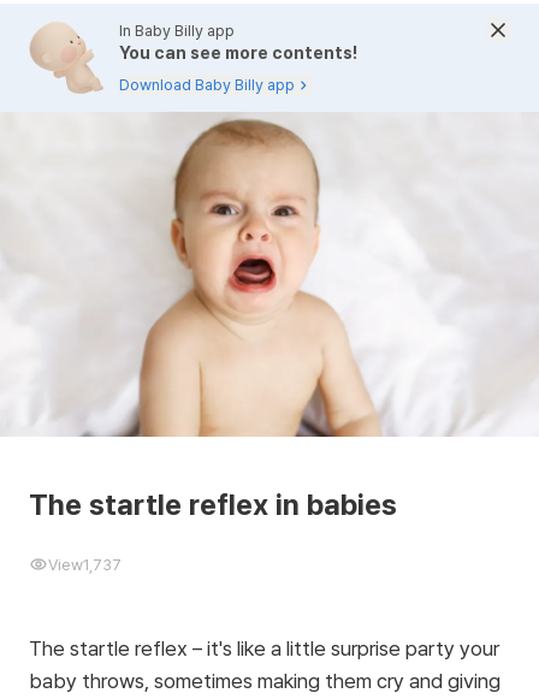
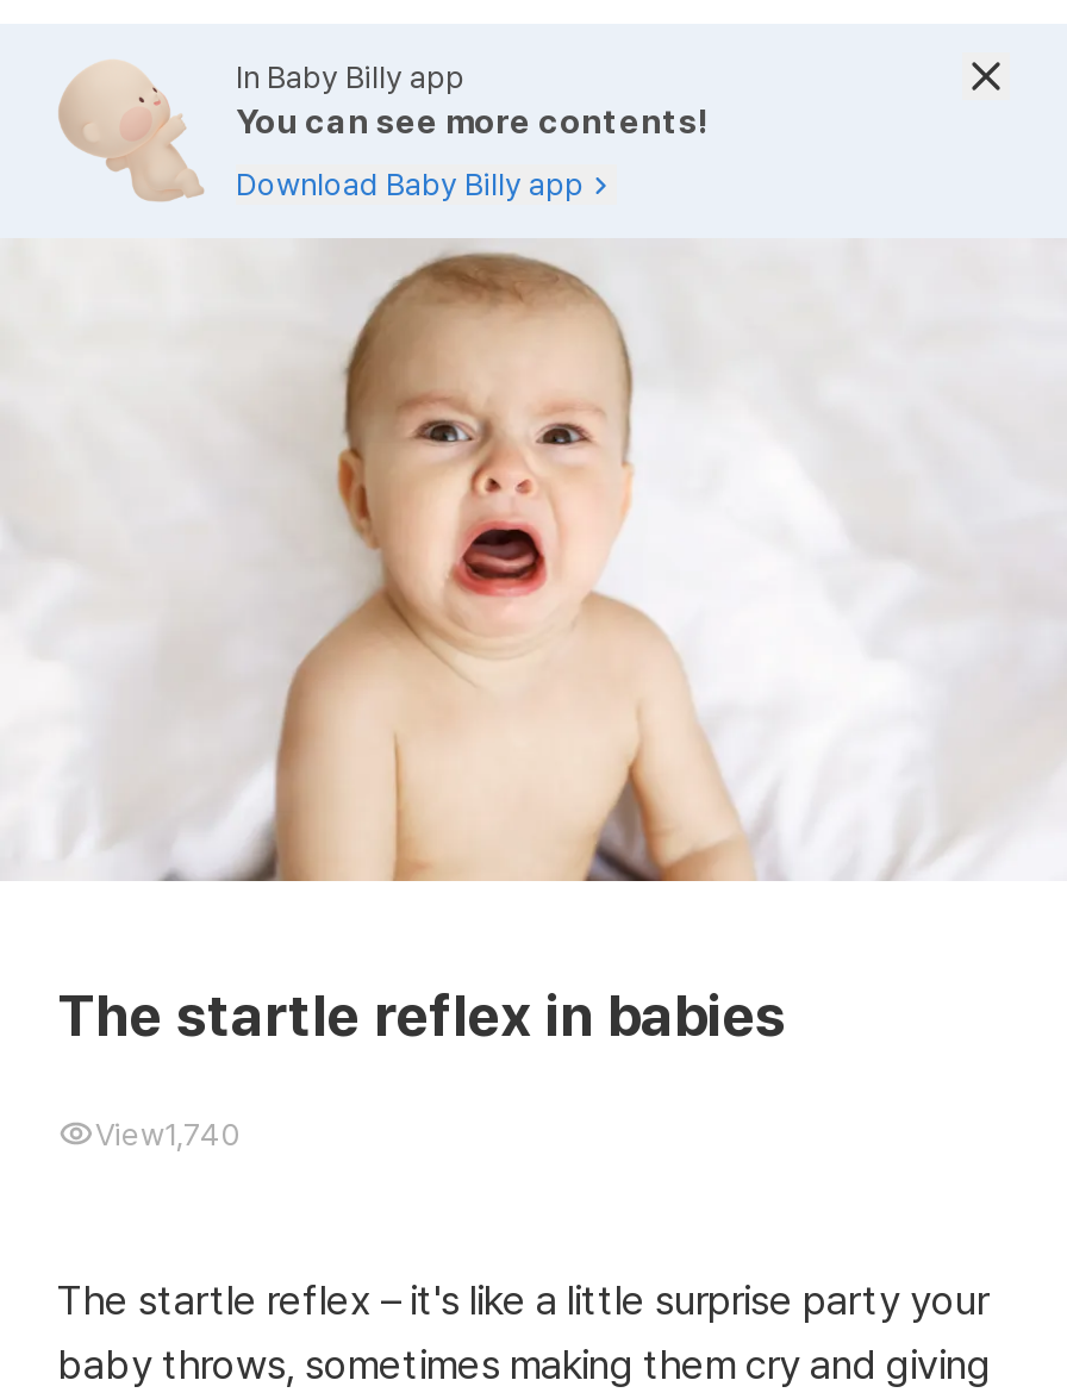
- View1,737
+ View1,740
